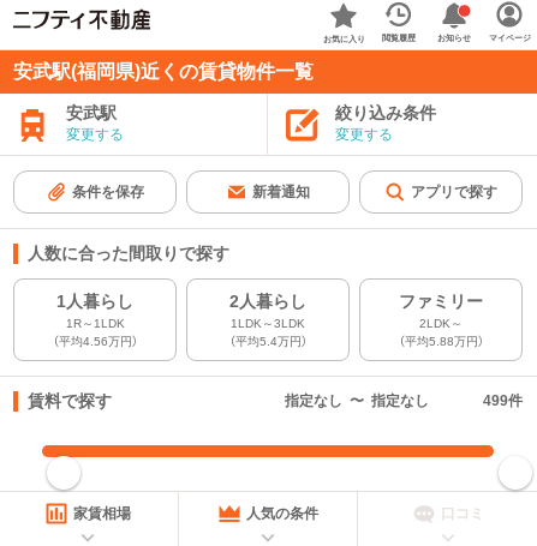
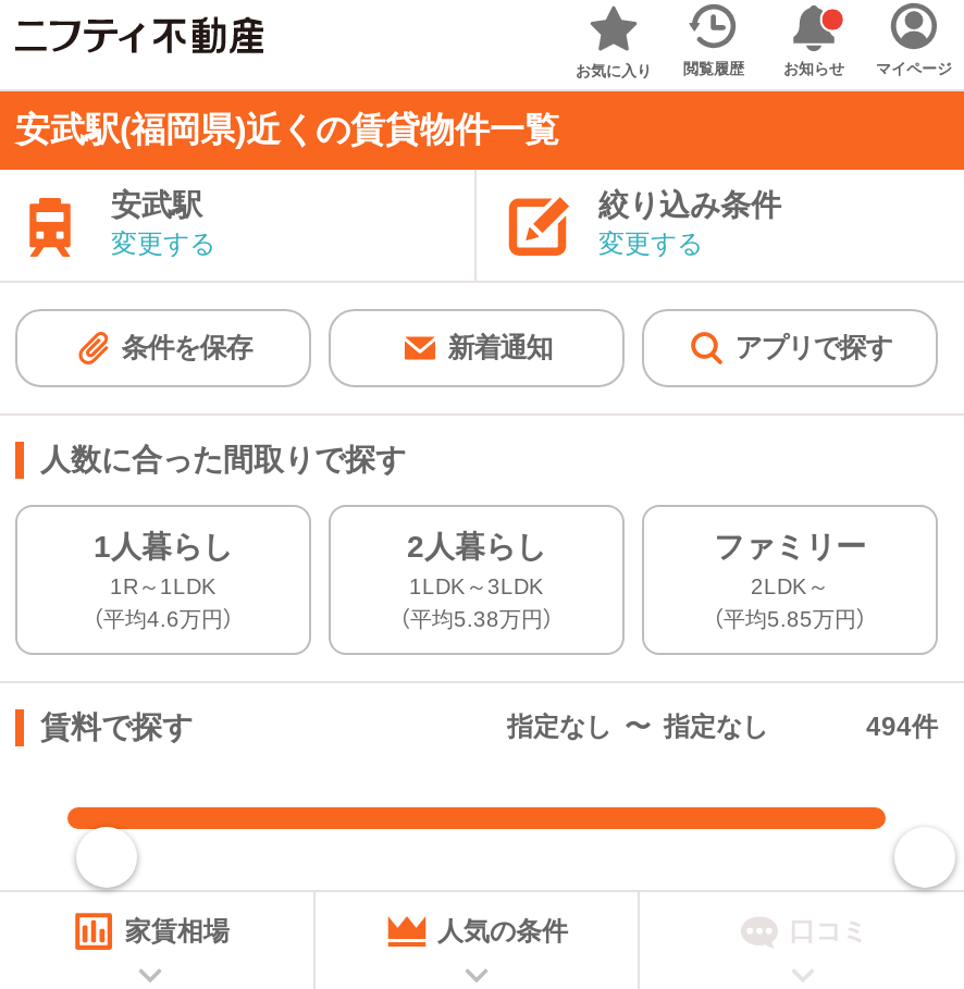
- （平均4.56万円）
+ （平均4.6万円）

- （平均5.4万円）
+ （平均5.38万円）

- （平均5.88万円）
+ （平均5.85万円）

- 499件
+ 494件
